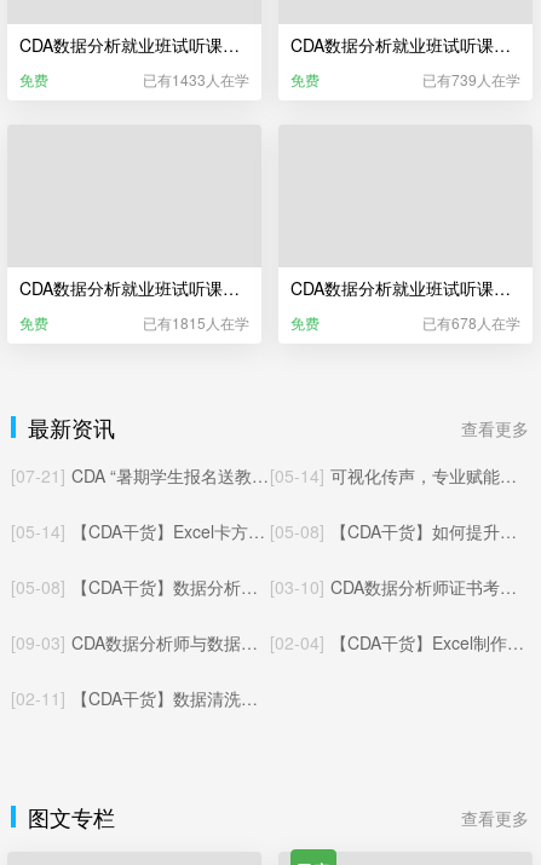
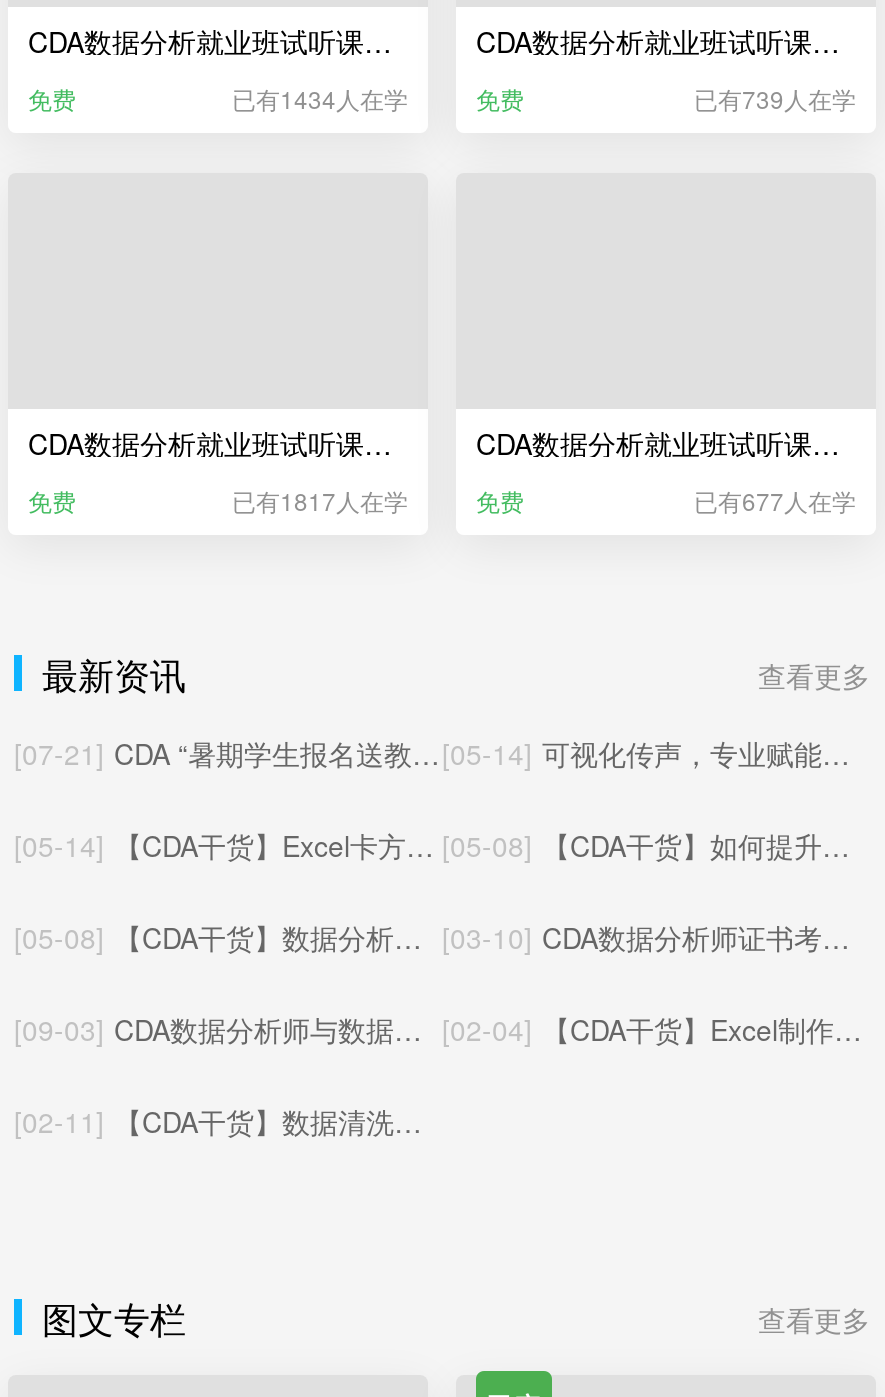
- 已有1433人在学 免费
+ 已有1434人在学 免费

- 已有1815人在学 免费
+ 已有1817人在学 免费

- 已有678人在学
+ 已有677人在学
